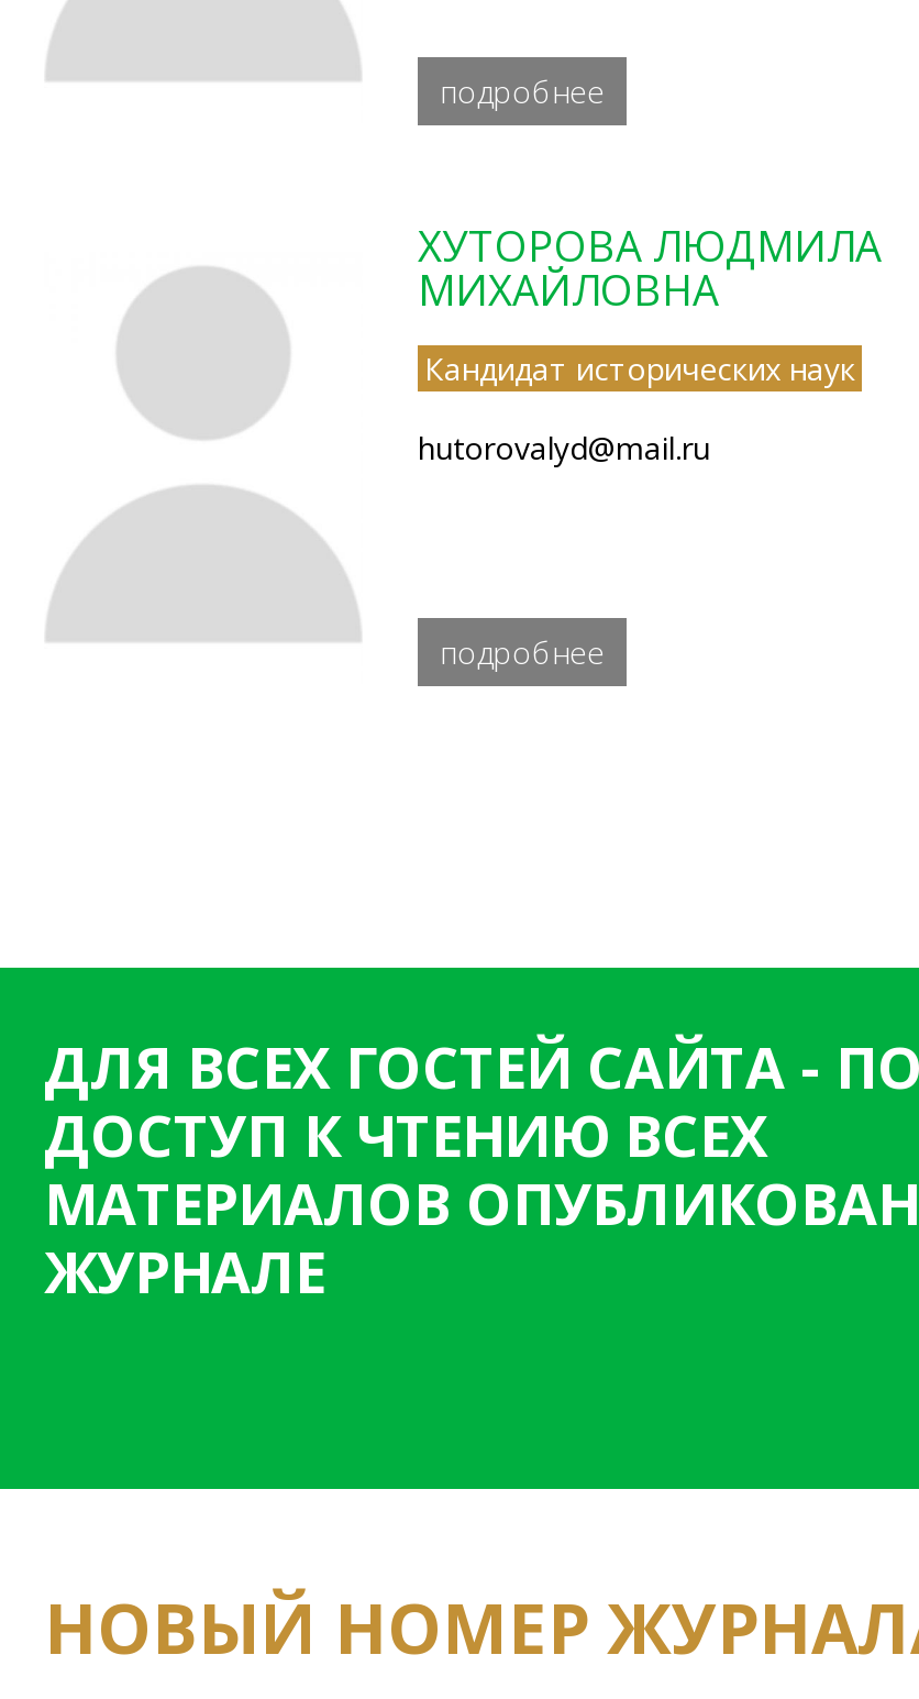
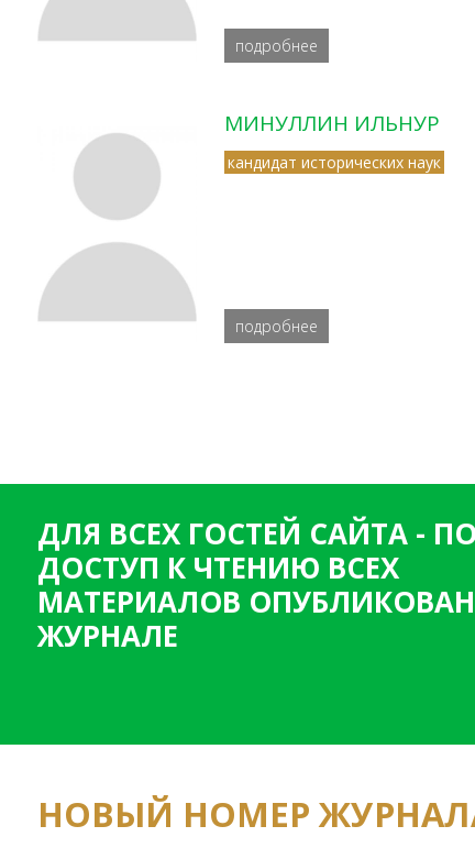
- ХУТОРОВА ЛЮДМИЛА
- МИХАЙЛОВНА
- Кандидат исторических наук
- hutorovalyd@mail.ru
+ МИНУЛЛИН ИЛЬНУР
+ кандидат исторических наук
